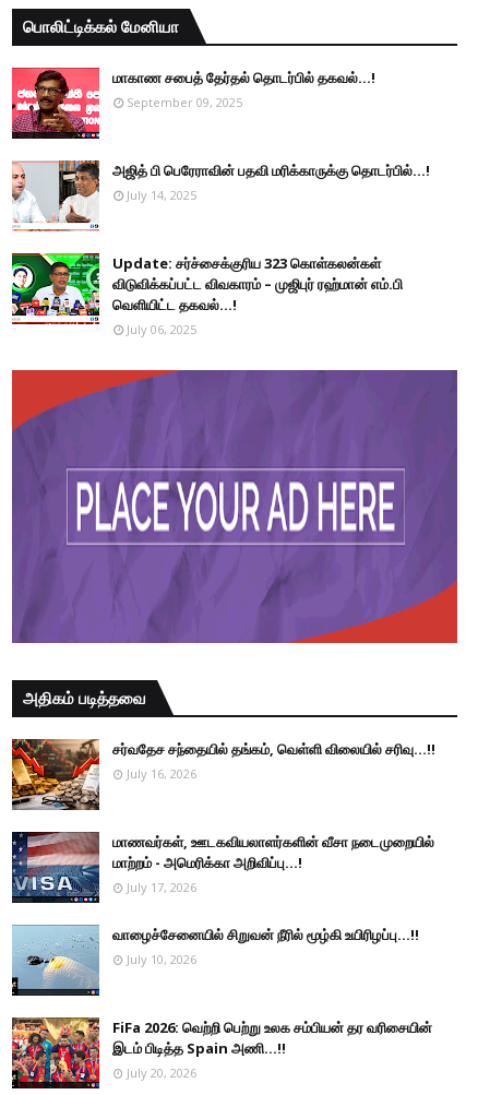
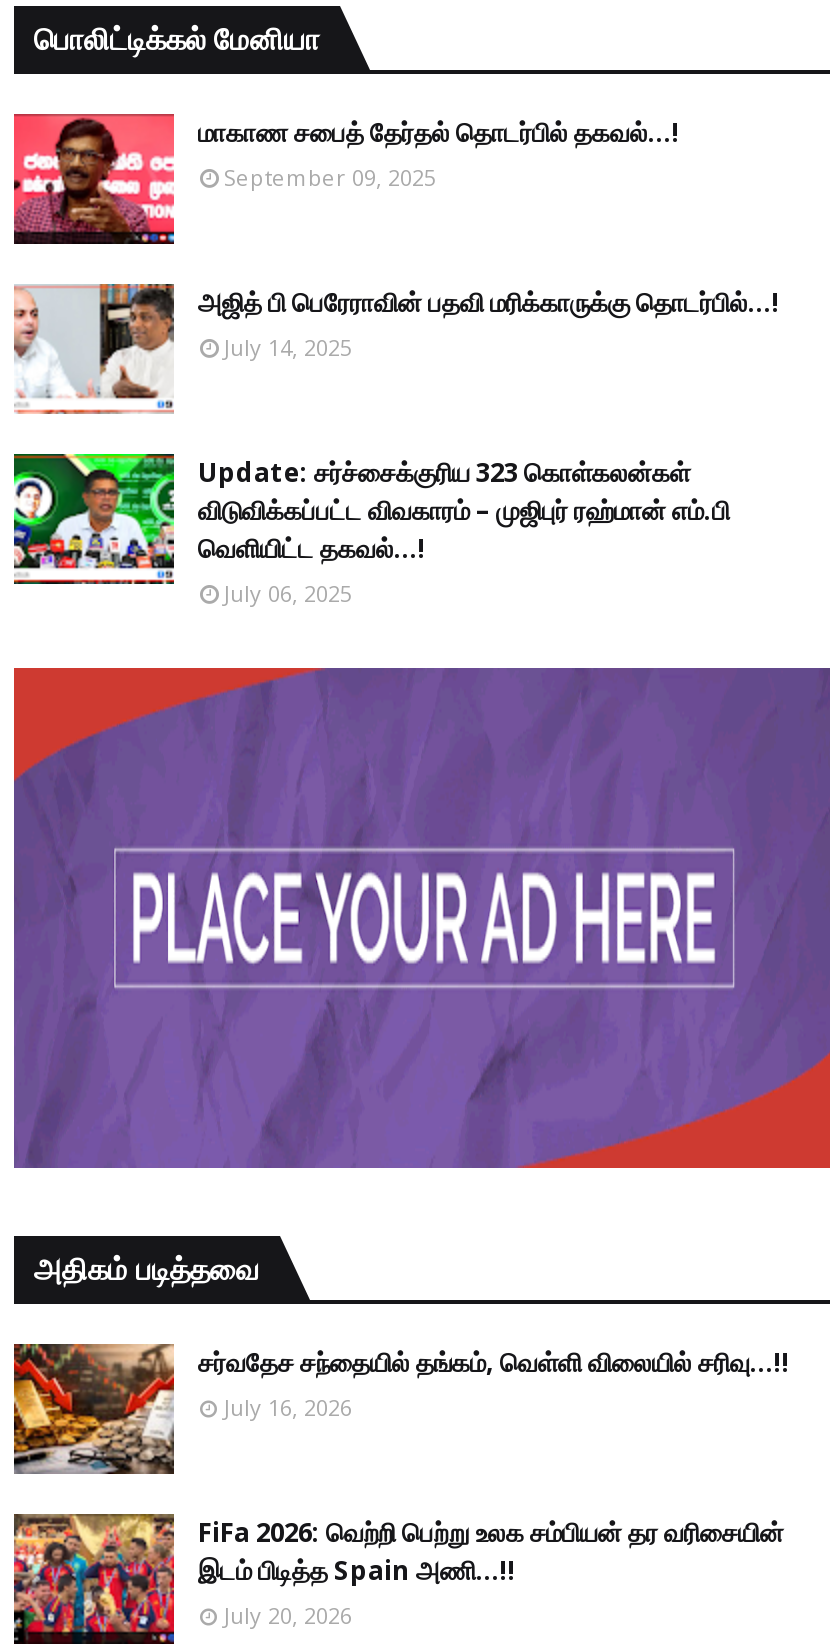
- [image]
- மாணவர்கள், ஊடகவியலாளர்களின் வீசா நடைமுறையில்
- மாற்றம் - அமெரிக்கா அறிவிப்பு...!
- July 17, 2026
- வாழைச்சேனையில் சிறுவன் நீரில் மூழ்கி உயிரிழப்பு...!!
- July 10, 2026

- [image]
